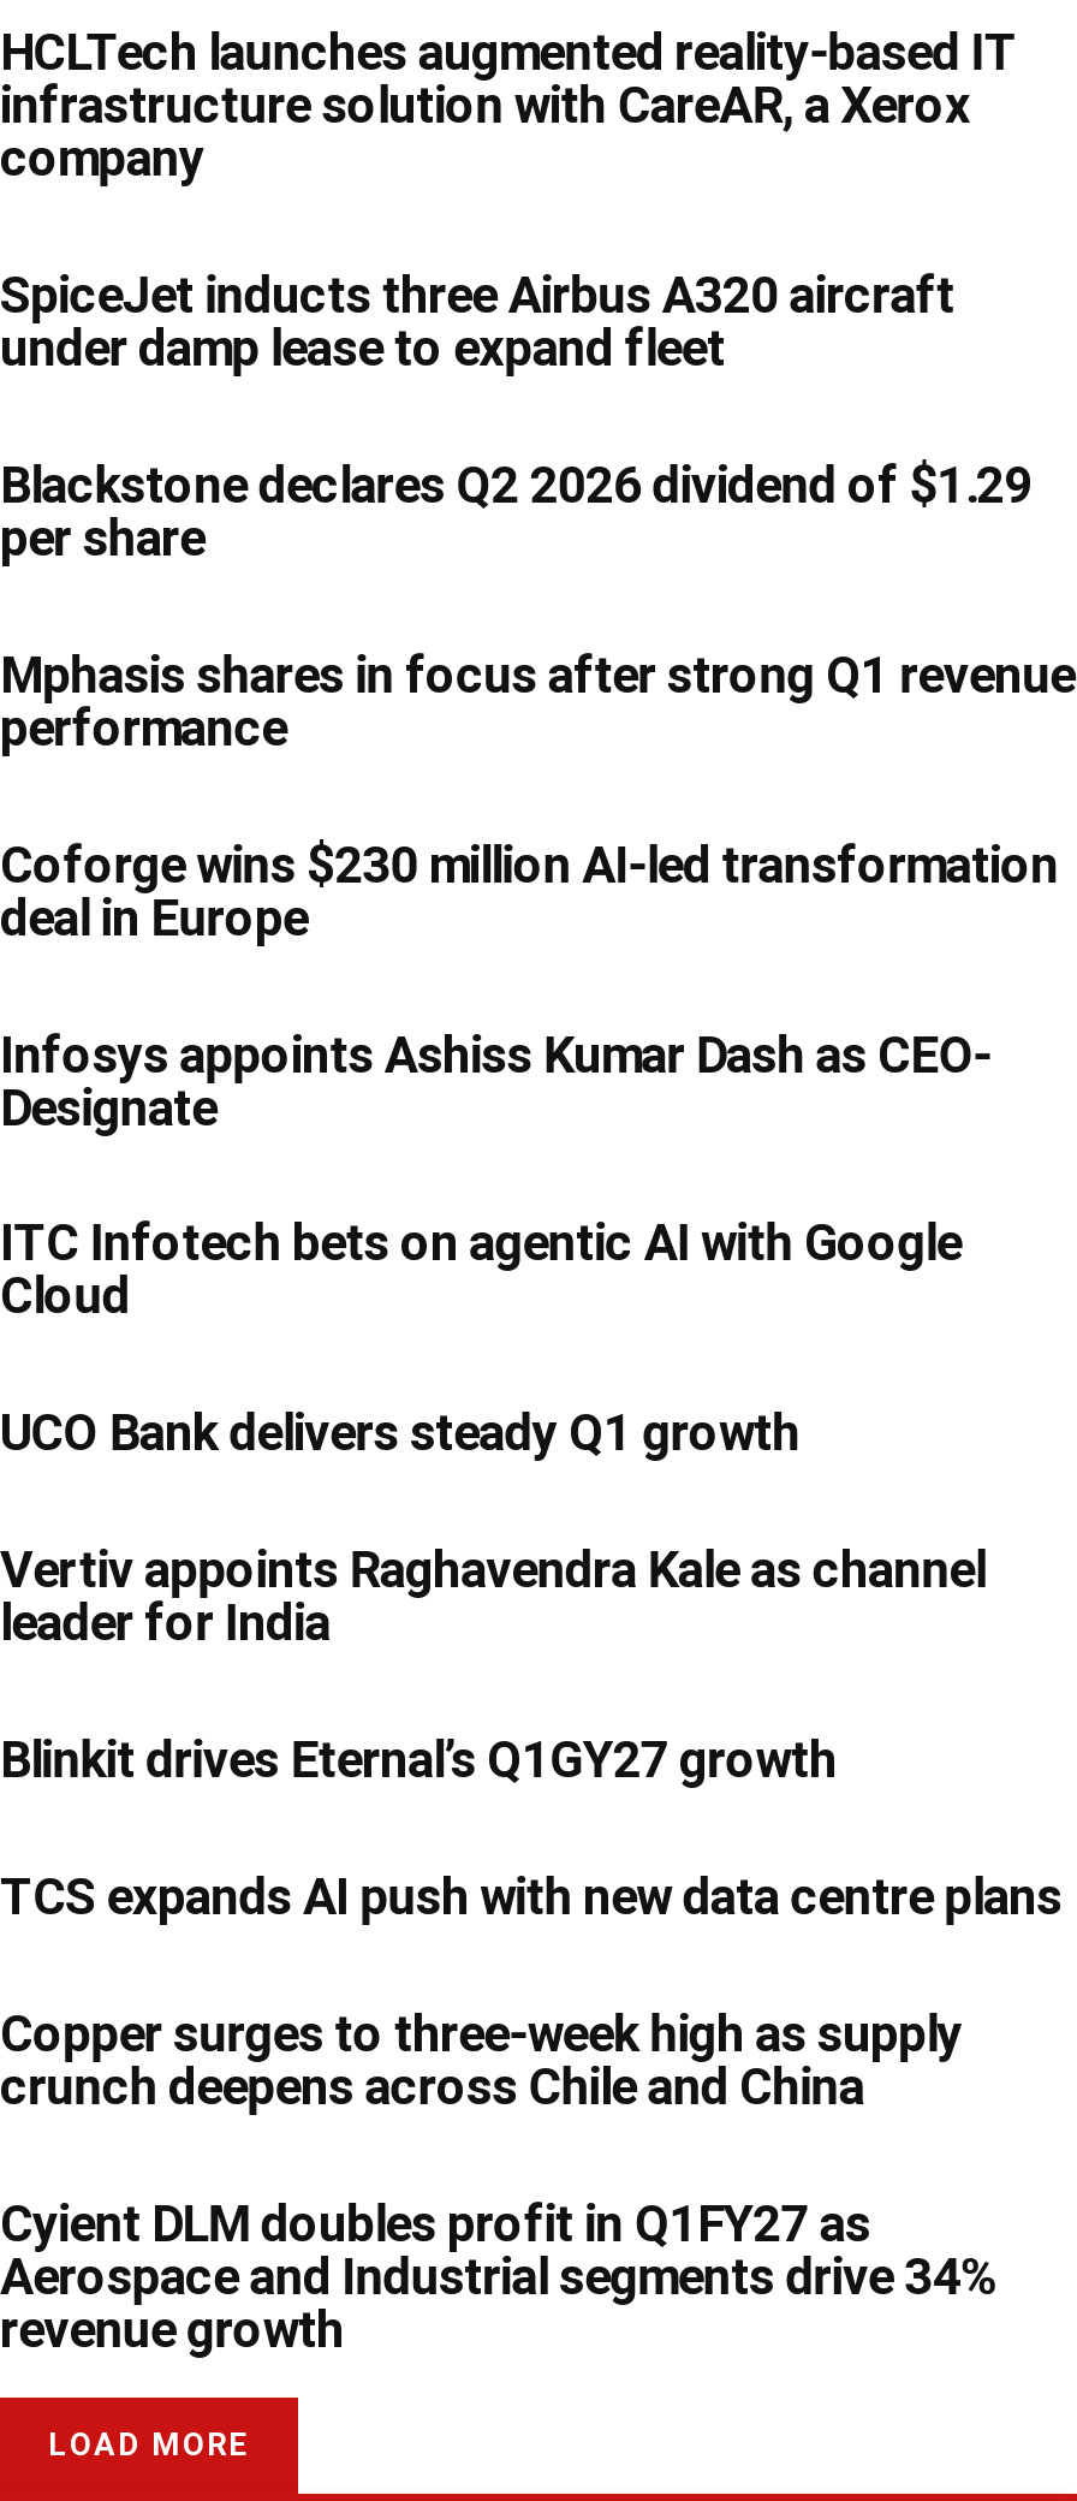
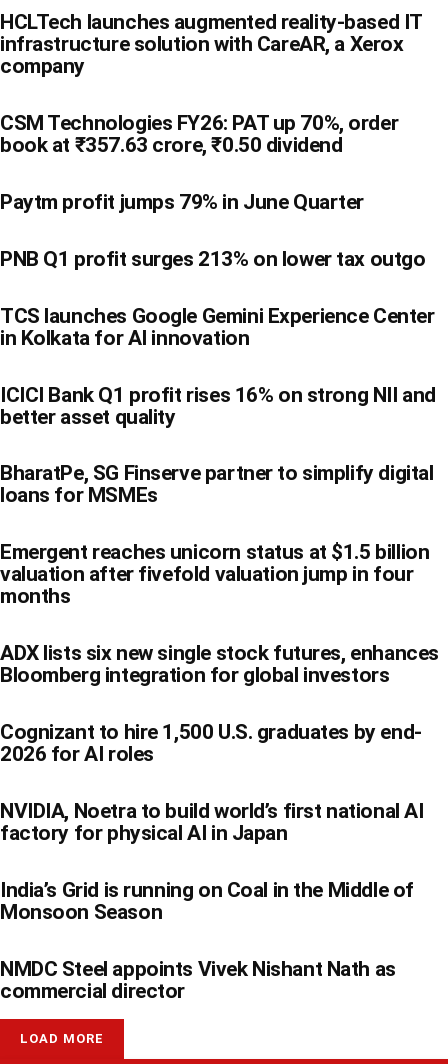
- SpiceJet inducts three Airbus A320 aircraft
- under damp lease to expand fleet
+ CSM Technologies FY26: PAT up 70%, order
+ book at ₹357.63 crore, ₹0.50 dividend

- Blackstone declares Q2 2026 dividend of $1.29
- per share
+ Paytm profit jumps 79% in June Quarter

- Mphasis shares in focus after strong Q1 revenue
- performance
+ PNB Q1 profit surges 213% on lower tax outgo

- Coforge wins $230 million AI-led transformation
- deal in Europe
+ TCS launches Google Gemini Experience Center
+ in Kolkata for AI innovation

- Infosys appoints Ashiss Kumar Dash as CEO-
- Designate
+ ICICI Bank Q1 profit rises 16% on strong NII and
+ better asset quality

- ITC Infotech bets on agentic AI with Google
- Cloud
+ BharatPe, SG Finserve partner to simplify digital
+ loans for MSMEs

- UCO Bank delivers steady Q1 growth
+ Emergent reaches unicorn status at $1.5 billion
+ valuation after fivefold valuation jump in four
+ months

- Vertiv appoints Raghavendra Kale as channel
- leader for India
+ ADX lists six new single stock futures, enhances
+ Bloomberg integration for global investors

- Blinkit drives Eternal’s Q1GY27 growth
+ Cognizant to hire 1,500 U.S. graduates by end-
+ 2026 for AI roles

- TCS expands AI push with new data centre plans
+ NVIDIA, Noetra to build world’s first national AI
+ factory for physical AI in Japan

- Copper surges to three-week high as supply
- crunch deepens across Chile and China
+ India’s Grid is running on Coal in the Middle of
+ Monsoon Season

- Cyient DLM doubles profit in Q1FY27 as
- Aerospace and Industrial segments drive 34%
- revenue growth
+ NMDC Steel appoints Vivek Nishant Nath as
+ commercial director
